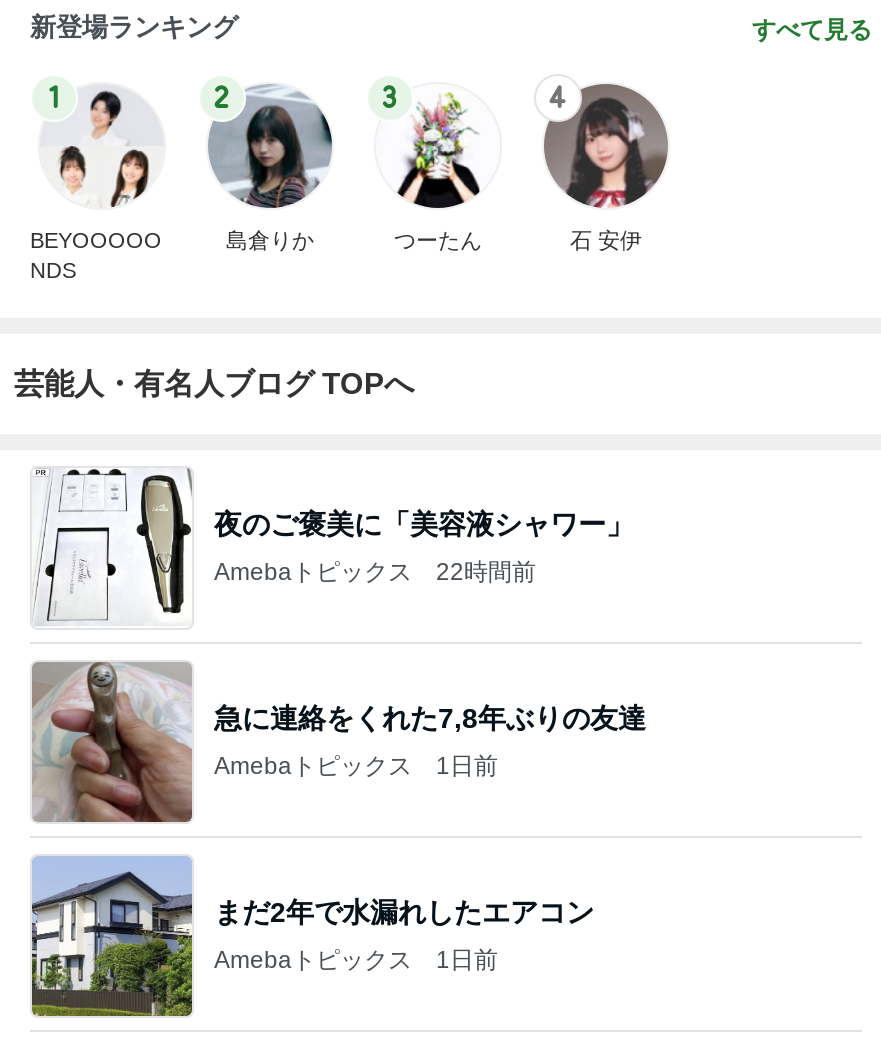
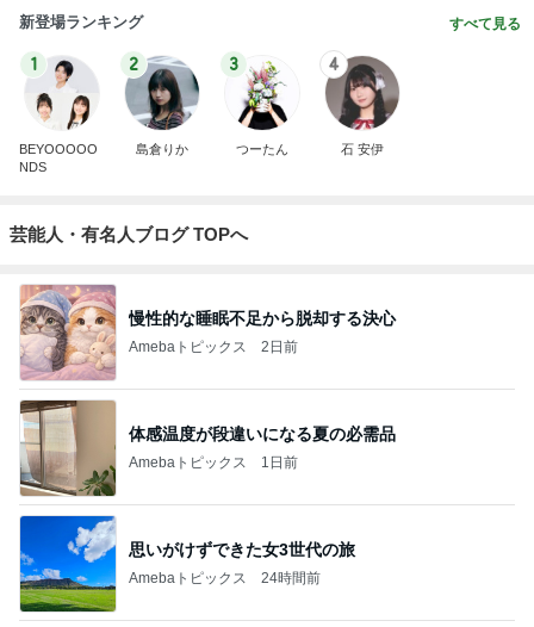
- [image]
- 夜のご褒美に「美容液シャワー」
+ [image]
+ 慢性的な睡眠不足から脱却する決心

- Amebaトピックス 22時間前
+ Amebaトピックス 2日前

- [image]
- 急に連絡をくれた7,8年ぶりの友達
+ [image]
+ 体感温度が段違いになる夏の必需品

- [image]
- まだ2年で水漏れしたエアコン
+ [image]
+ 思いがけずできた女3世代の旅

- Amebaトピックス 1日前
+ Amebaトピックス 24時間前
